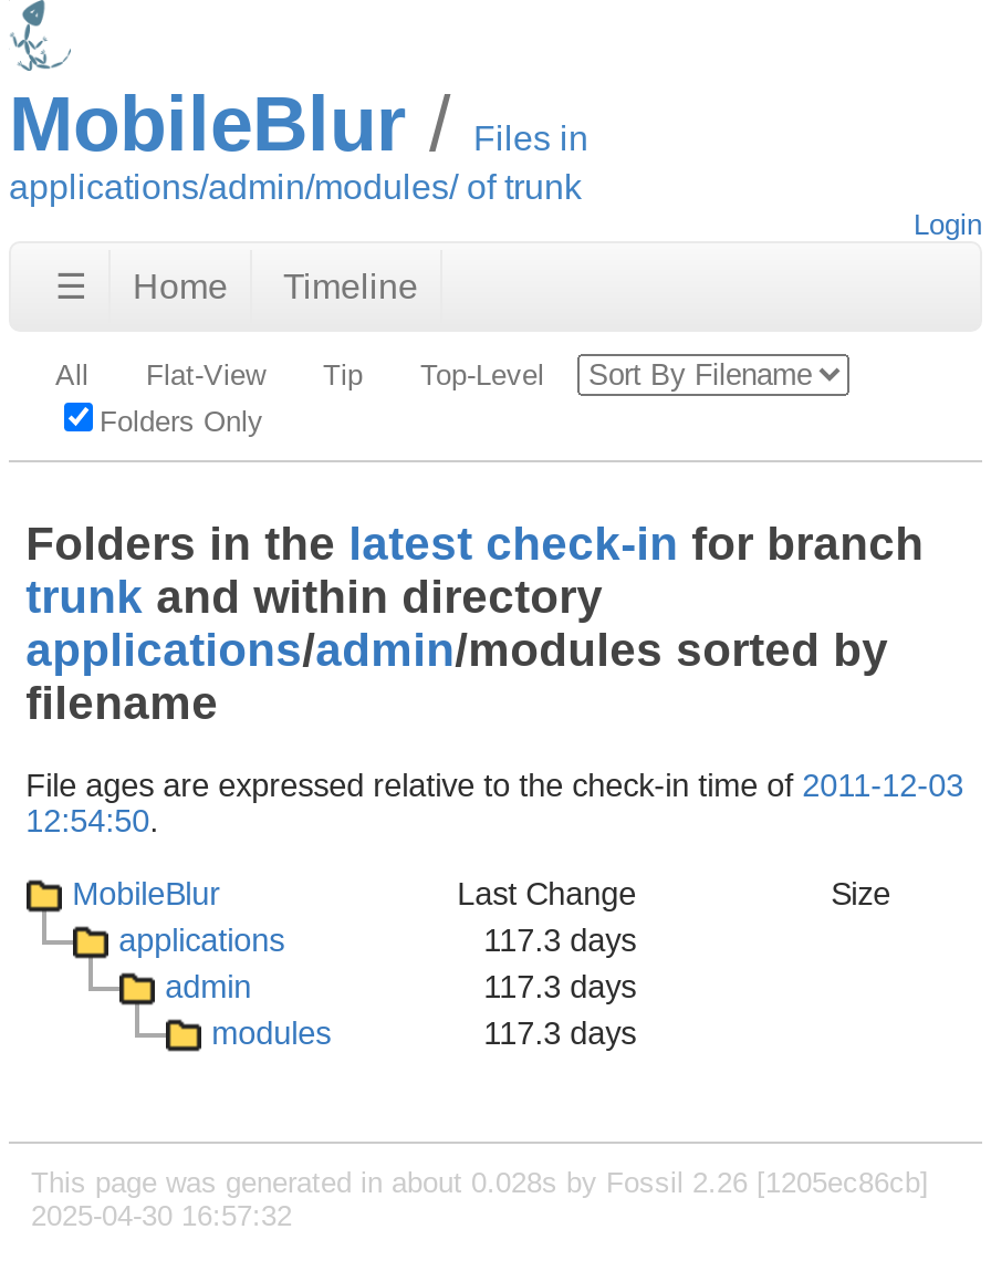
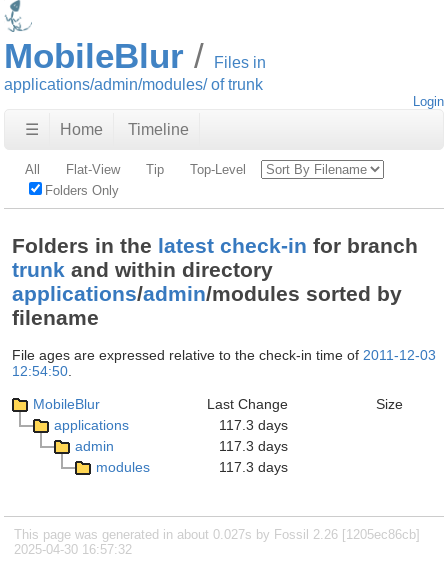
- This page was generated in about 0.028s by Fossil 2.26 [1205ec86cb]
+ This page was generated in about 0.027s by Fossil 2.26 [1205ec86cb]
